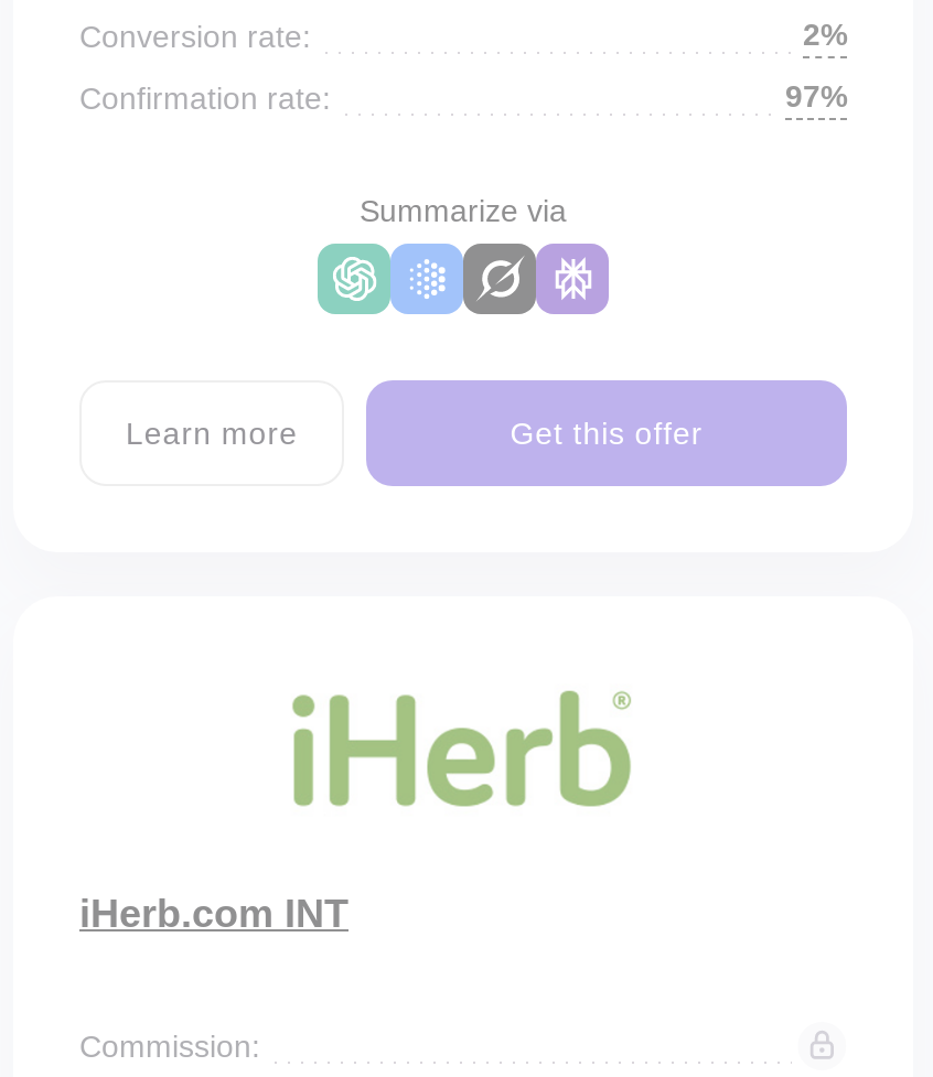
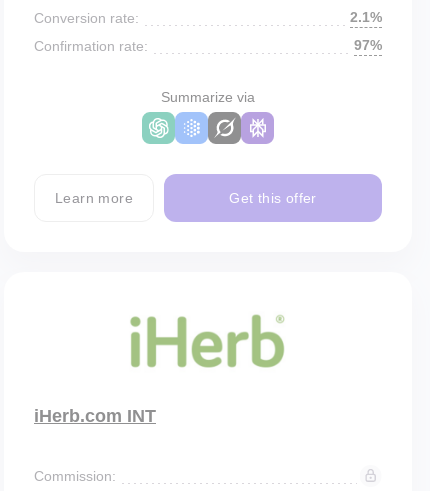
- 2%
+ 2.1%
